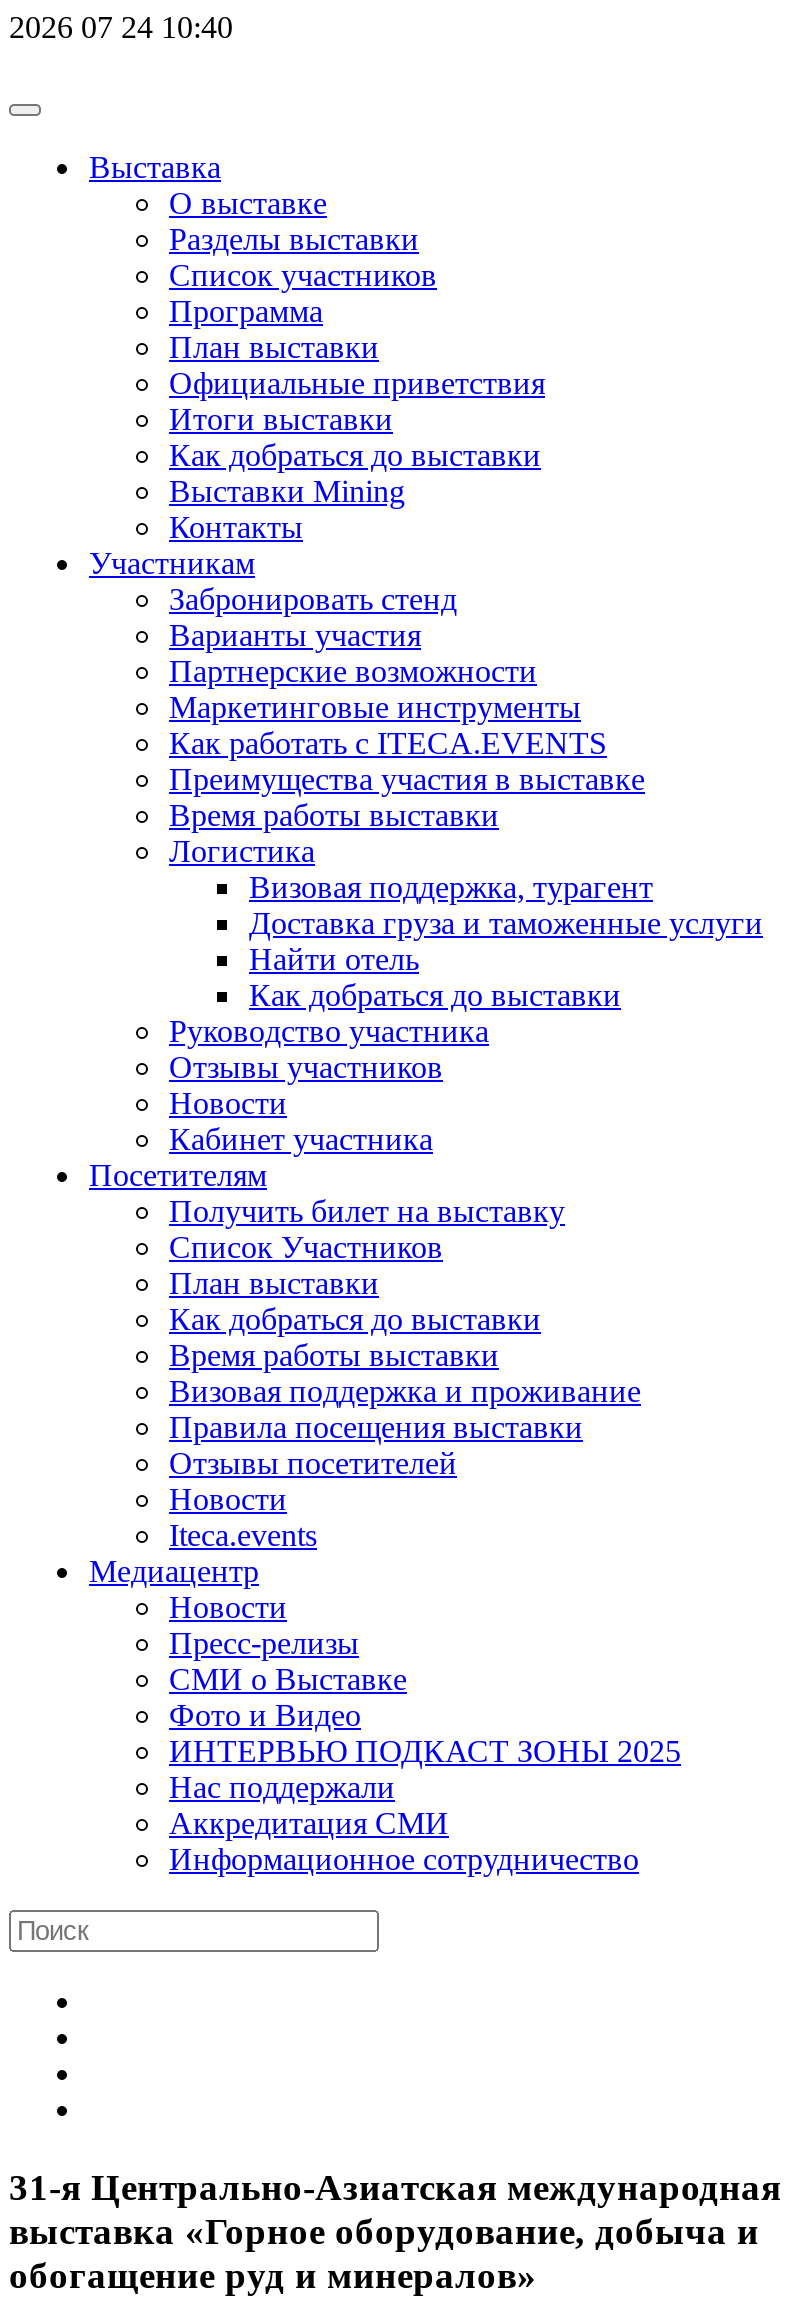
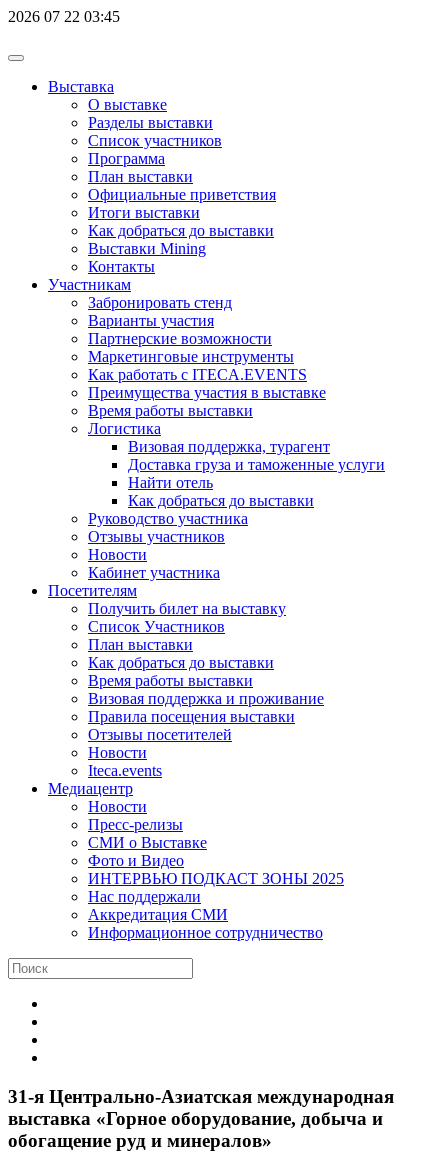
- 2026 07 24 10:40
+ 2026 07 22 03:45
